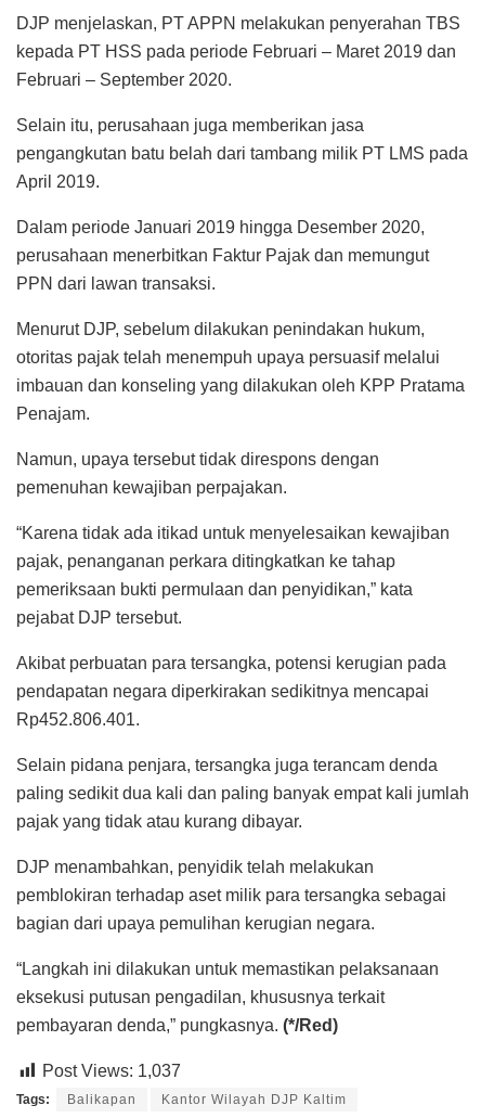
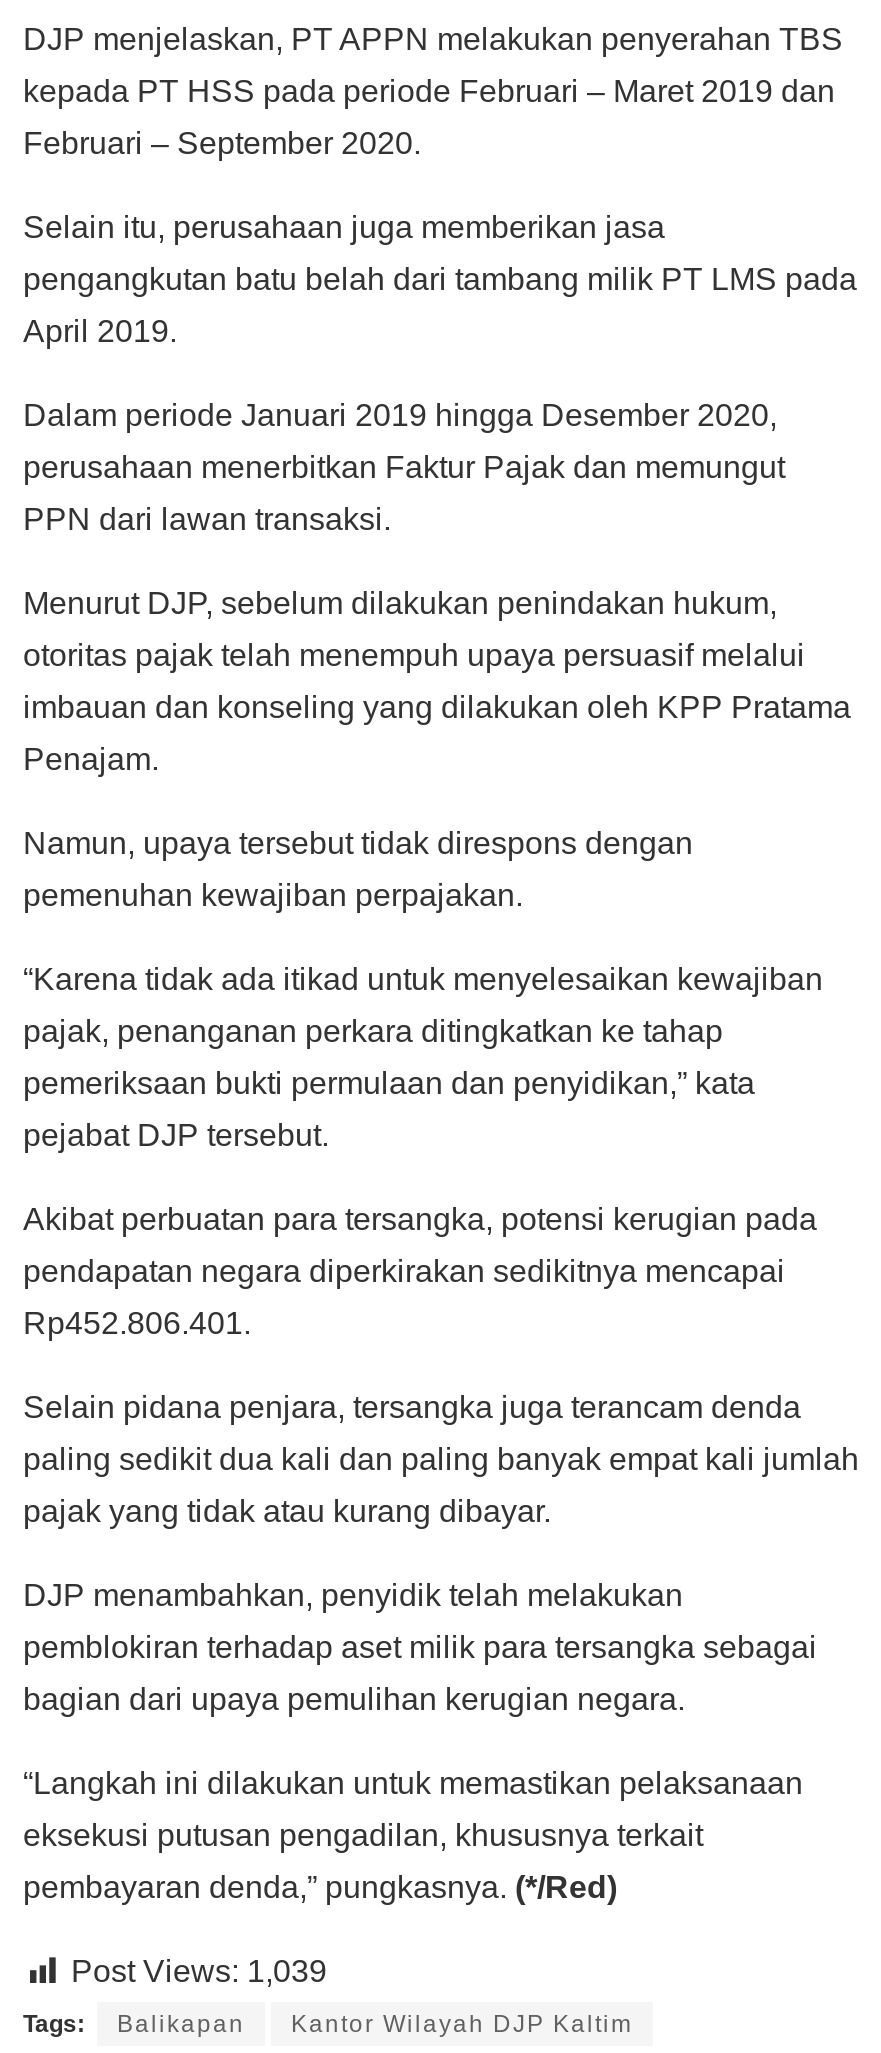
- Post Views: 1,037
+ Post Views: 1,039
